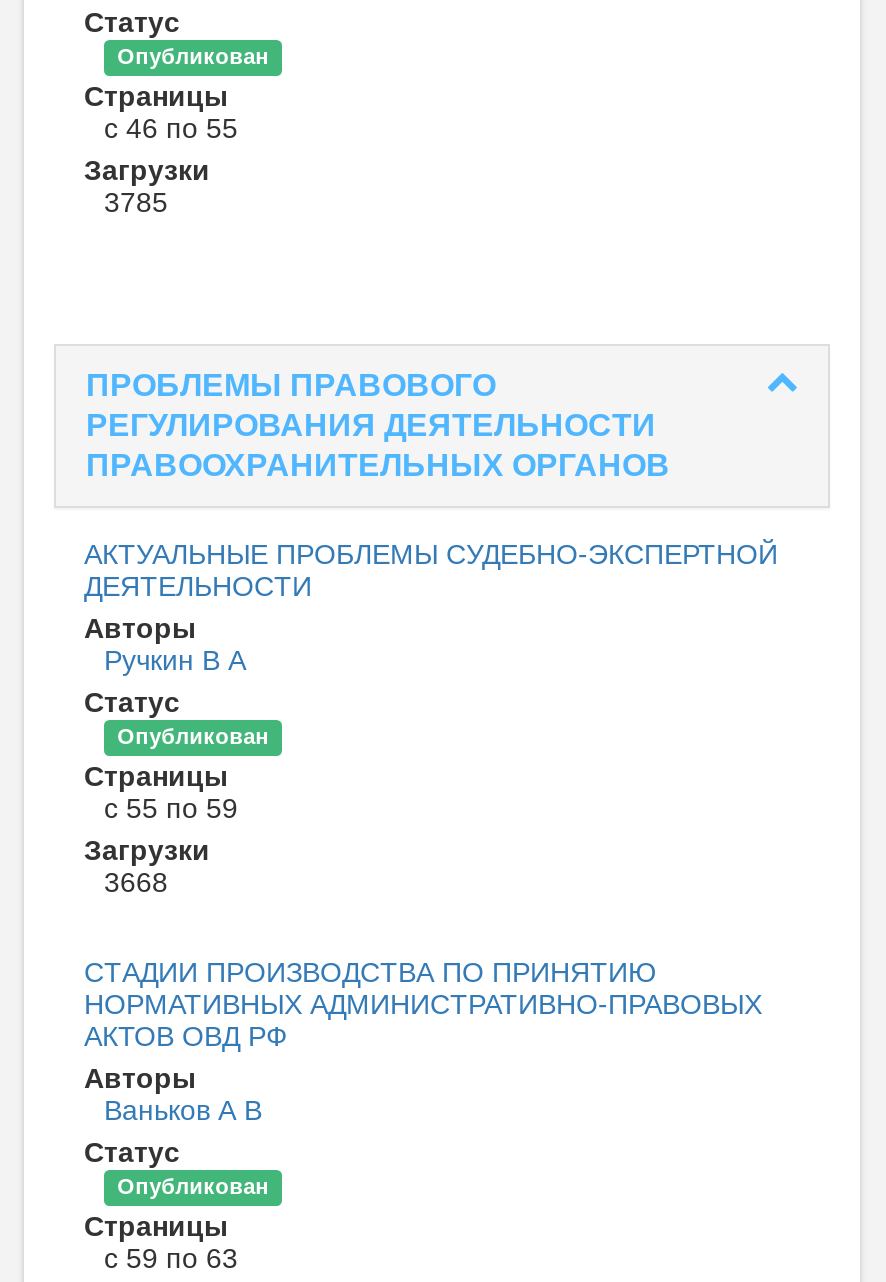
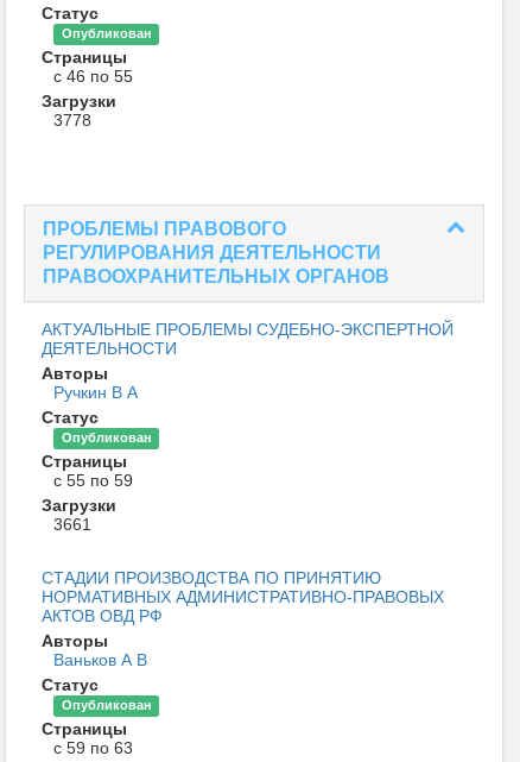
- 3785
+ 3778

- 3668
+ 3661
